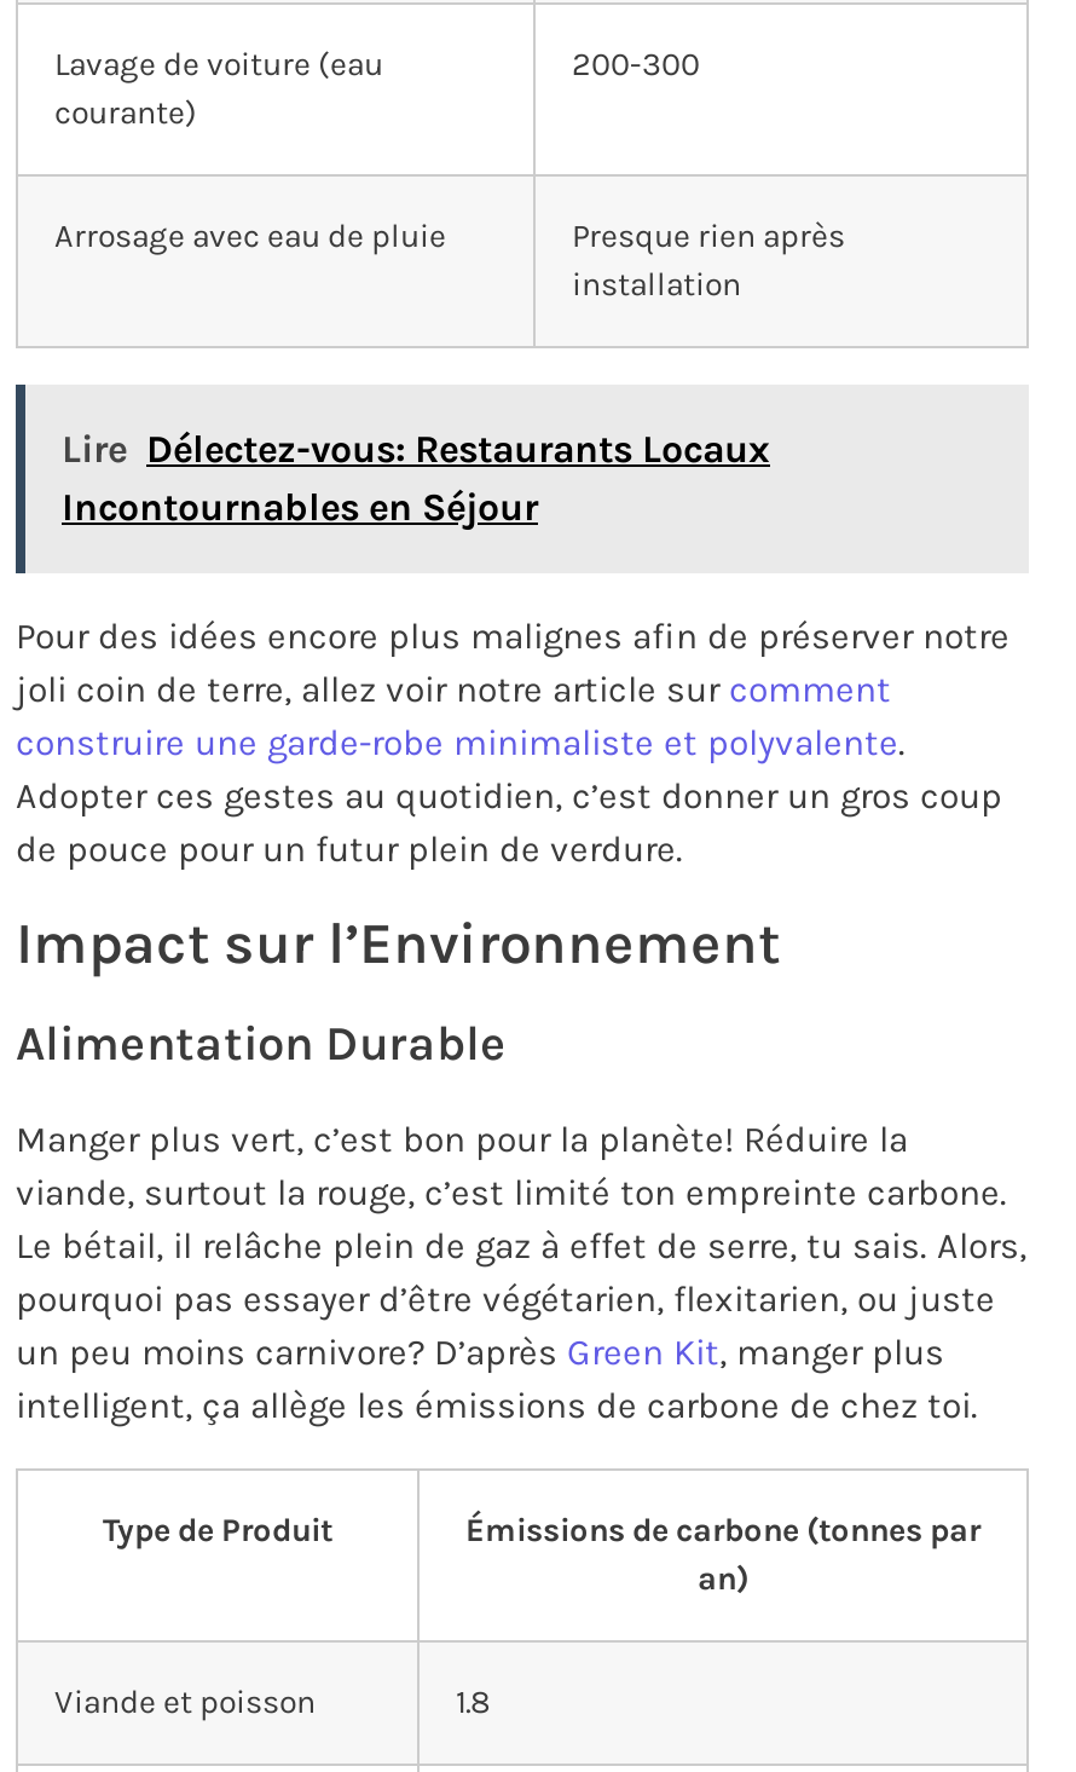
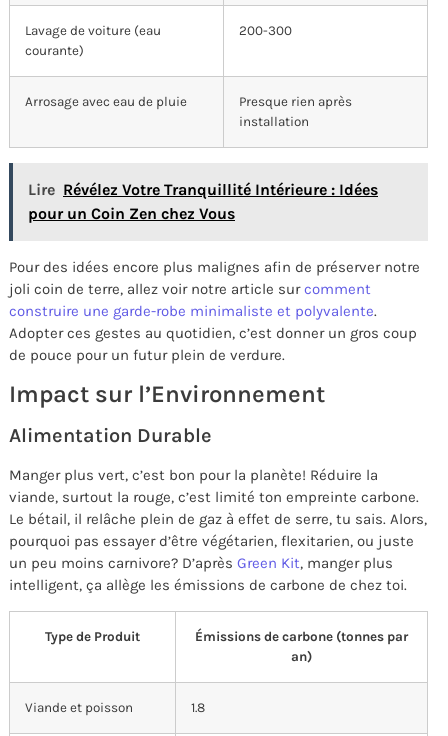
- Lire Délectez-vous: Restaurants Locaux
- Incontournables en Séjour
+ Lire Révélez Votre Tranquillité Intérieure : Idées
+ pour un Coin Zen chez Vous
